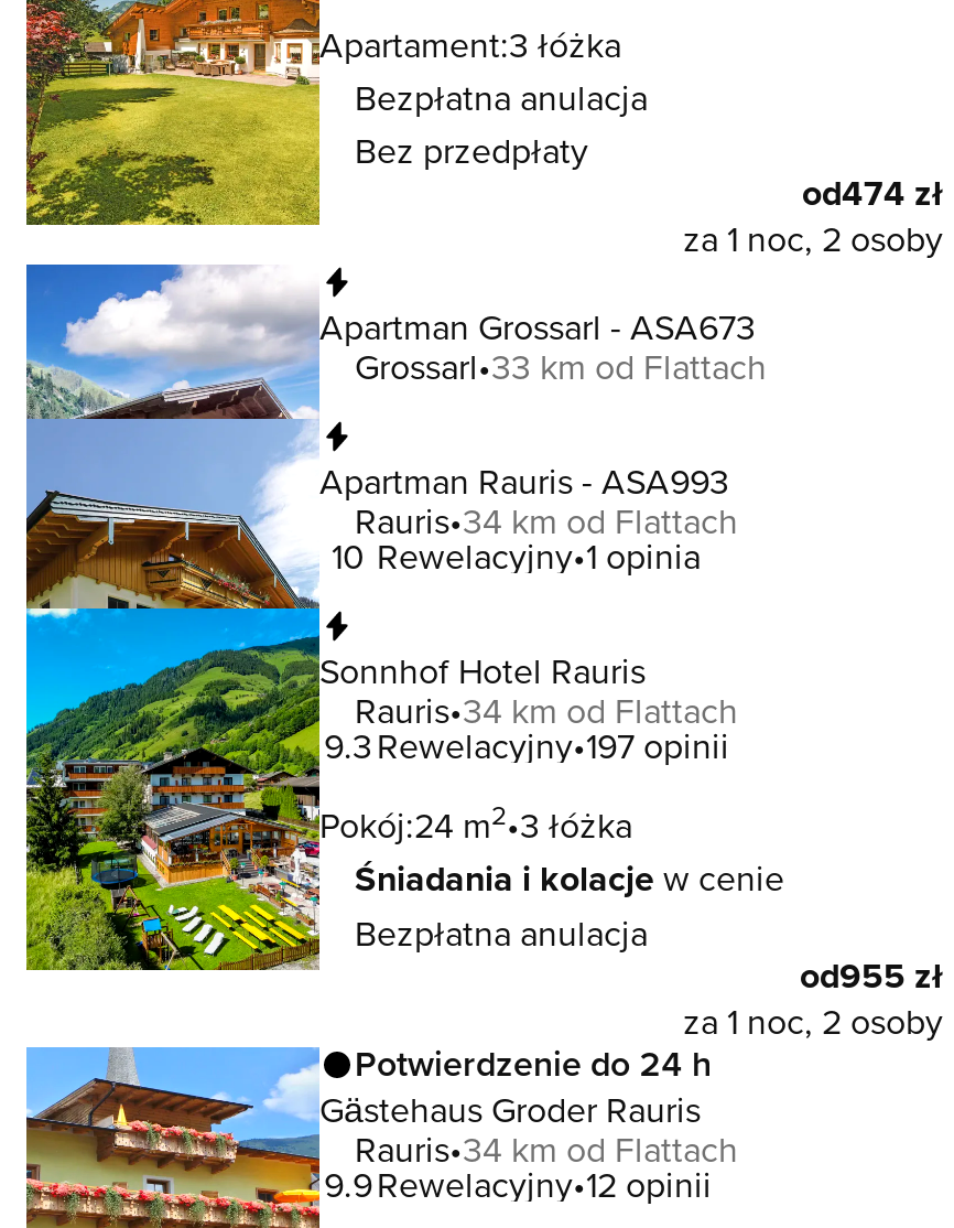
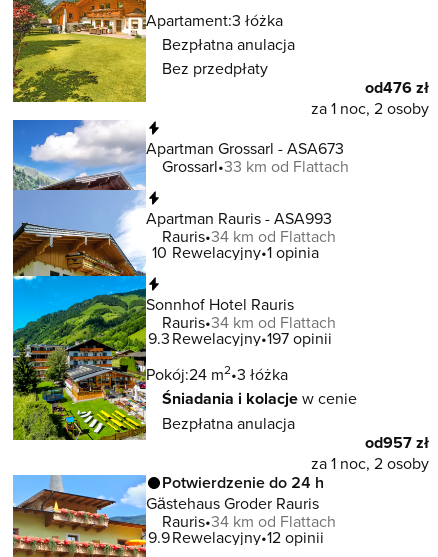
- od474 zł
+ od476 zł

- od955 zł
+ od957 zł
